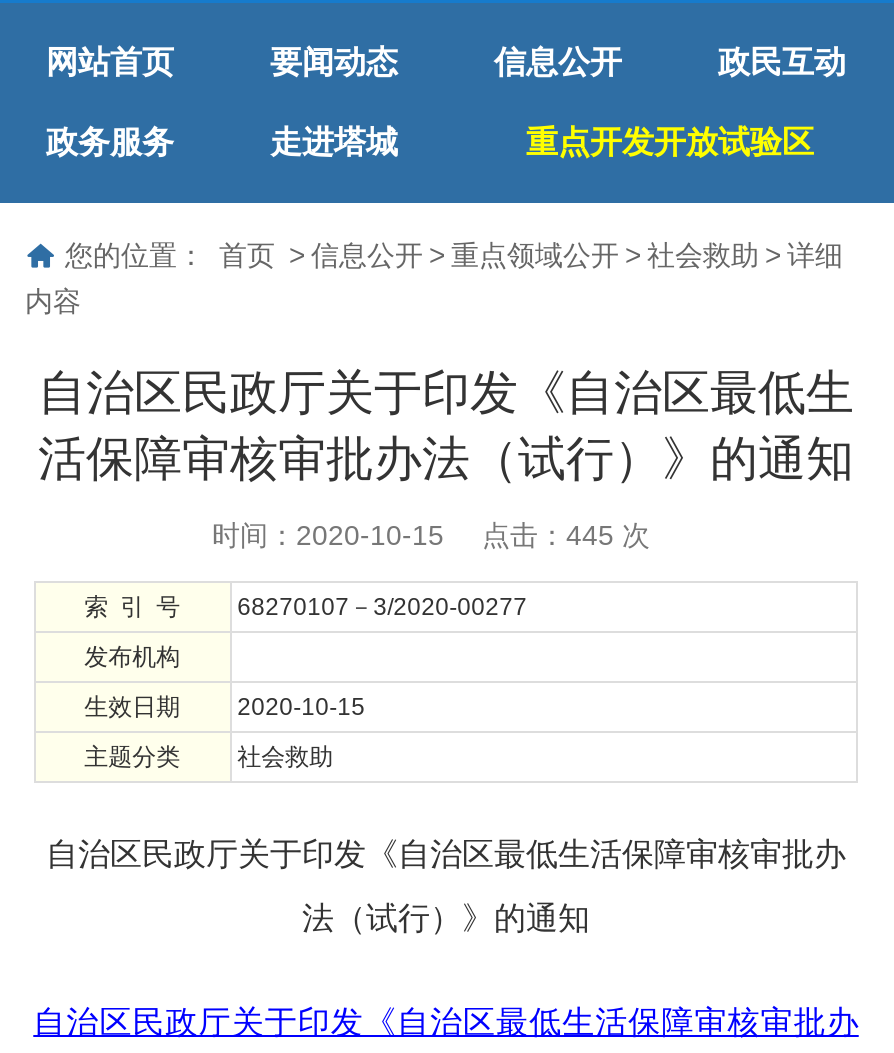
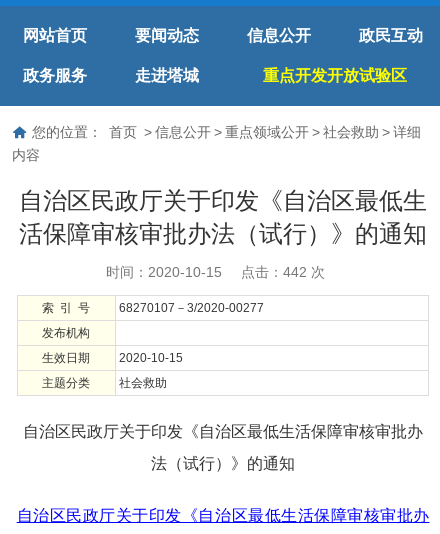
- 时间：2020-10-15 点击：445次
+ 时间：2020-10-15 点击：442次
